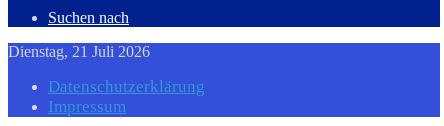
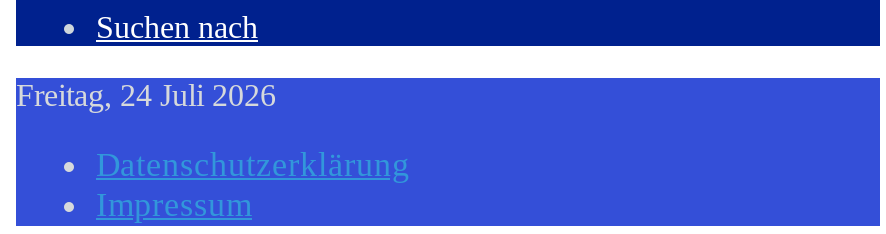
- Dienstag, 21 Juli 2026
+ Freitag, 24 Juli 2026
